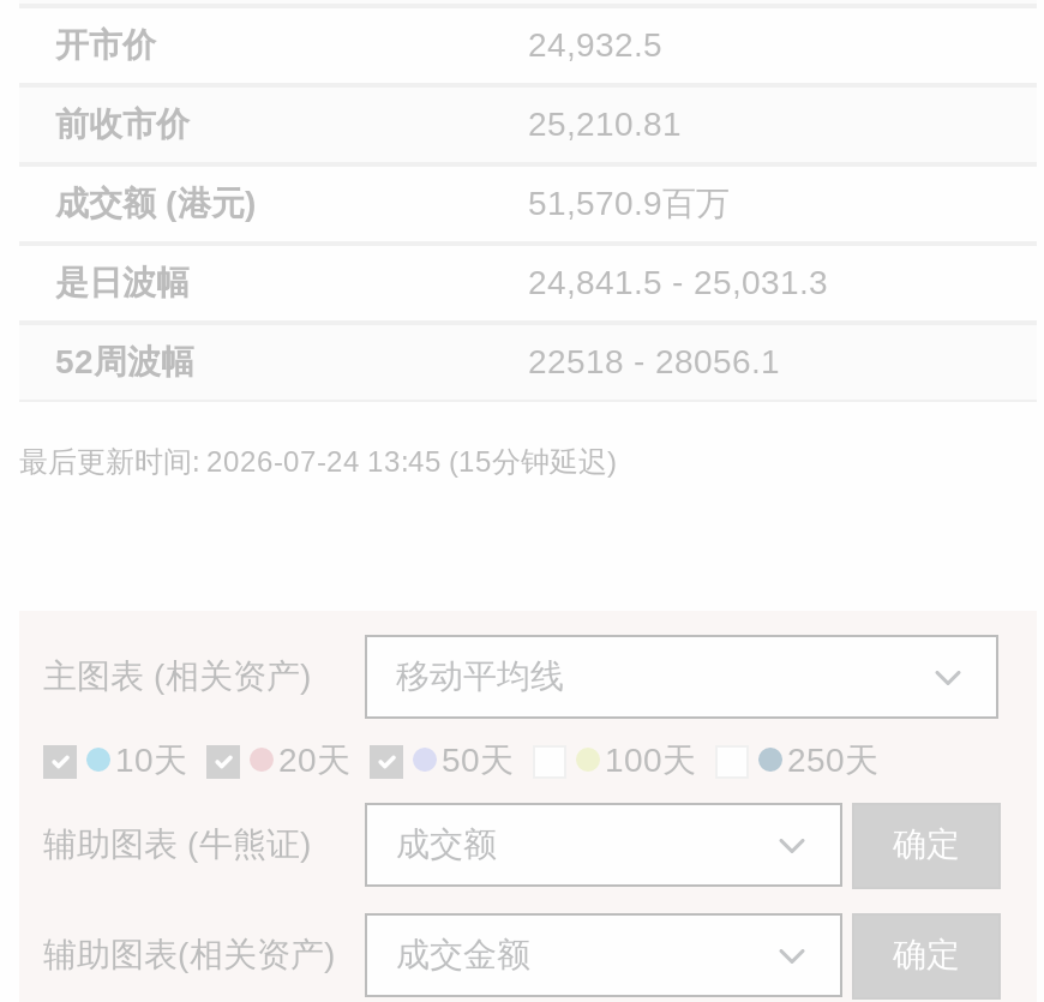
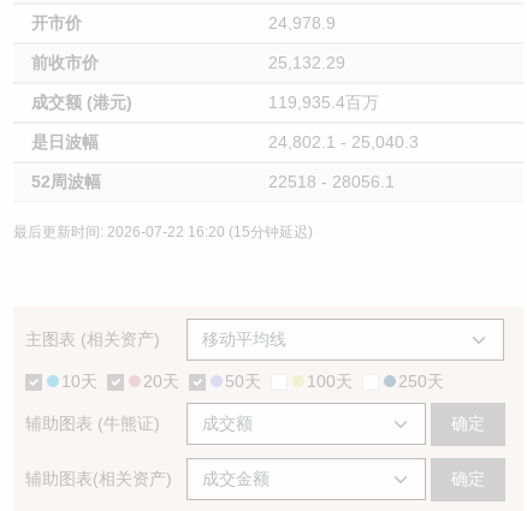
- 24,932.5
+ 24,978.9

- 25,210.81
+ 25,132.29

- 51,570.9百万
+ 119,935.4百万

- 24,841.5 - 25,031.3
+ 24,802.1 - 25,040.3

- 最后更新时间: 2026-07-24 13:45 (15分钟延迟)
+ 最后更新时间: 2026-07-22 16:20 (15分钟延迟)
